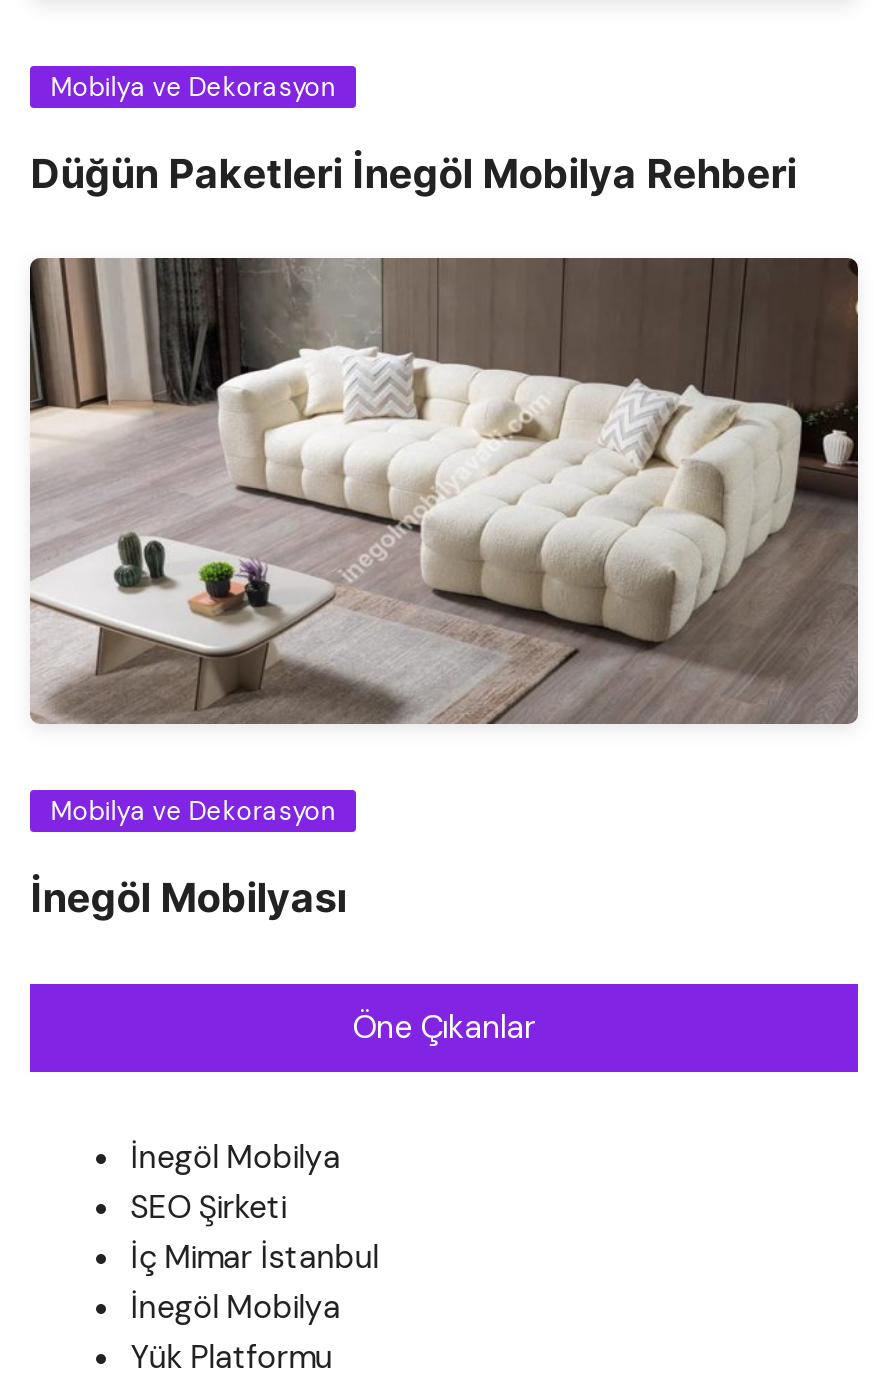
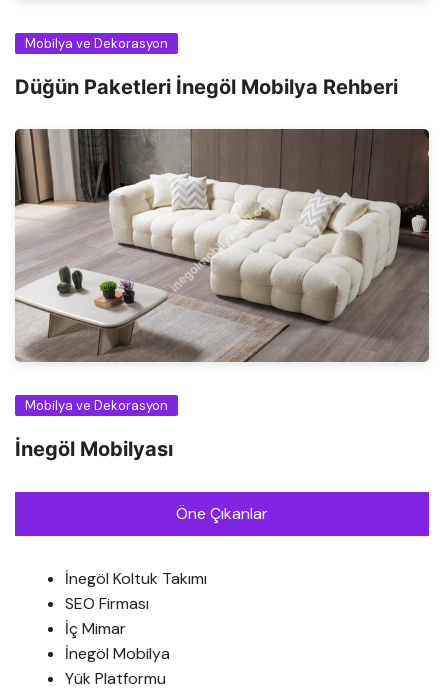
- İnegöl Mobilya
- SEO Şirketi
- İç Mimar İstanbul
+ İnegöl Koltuk Takımı
+ SEO Firması
+ İç Mimar
